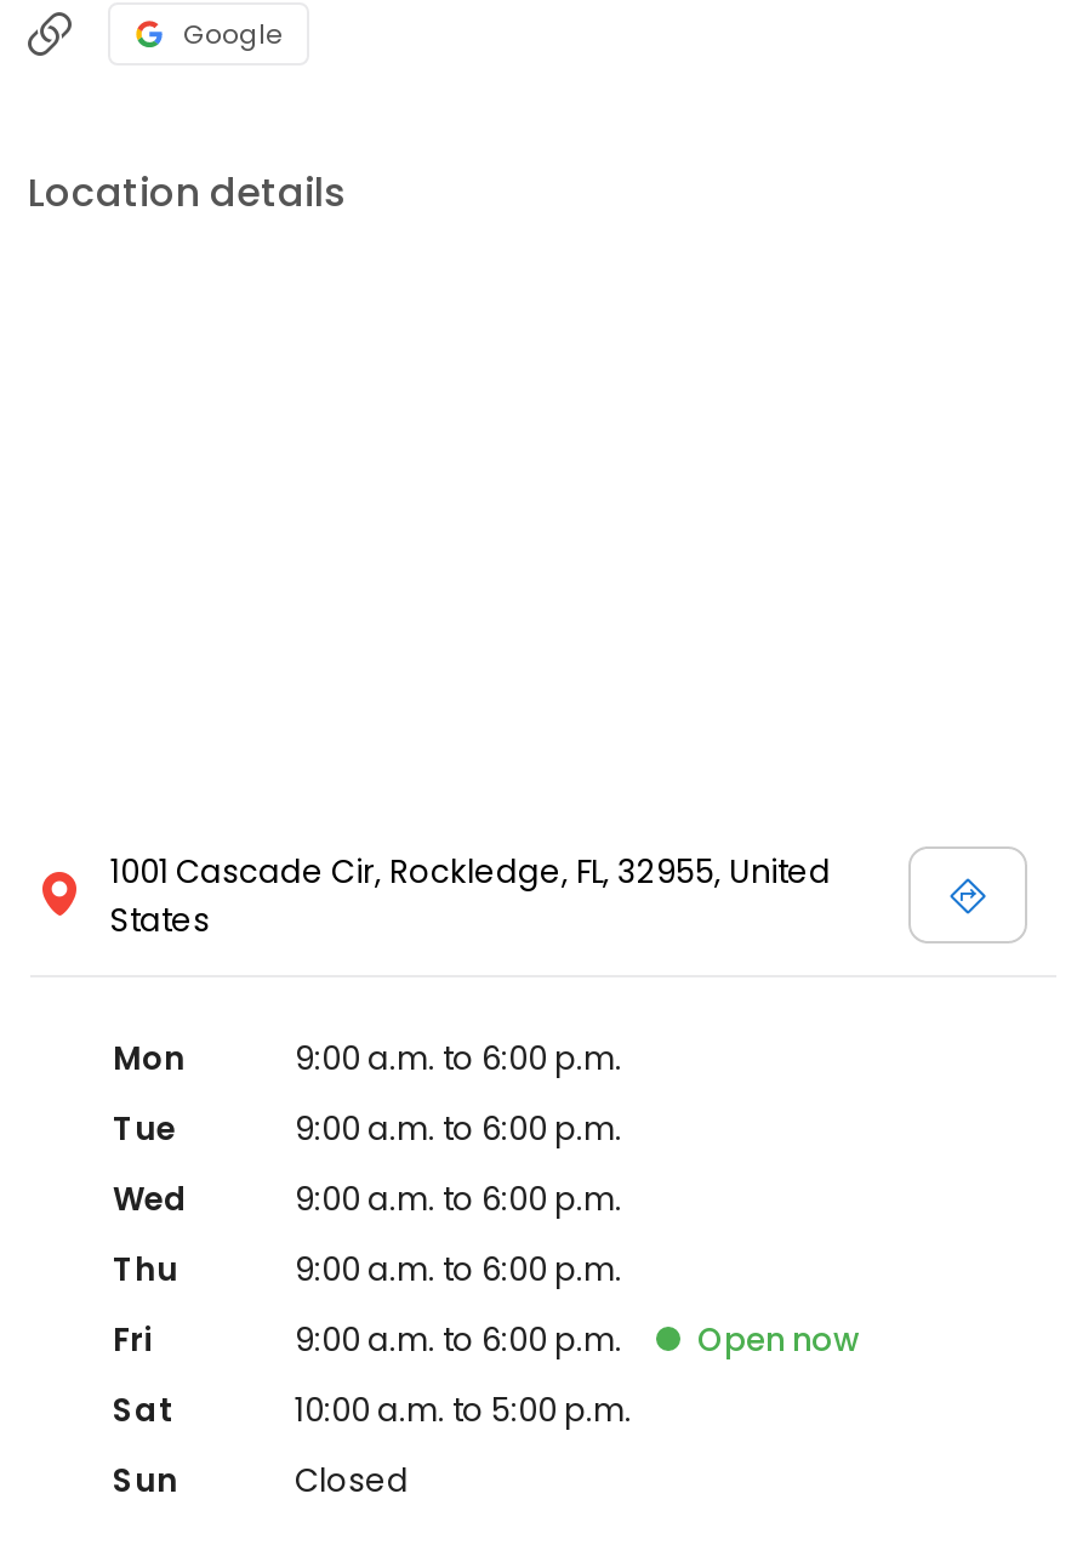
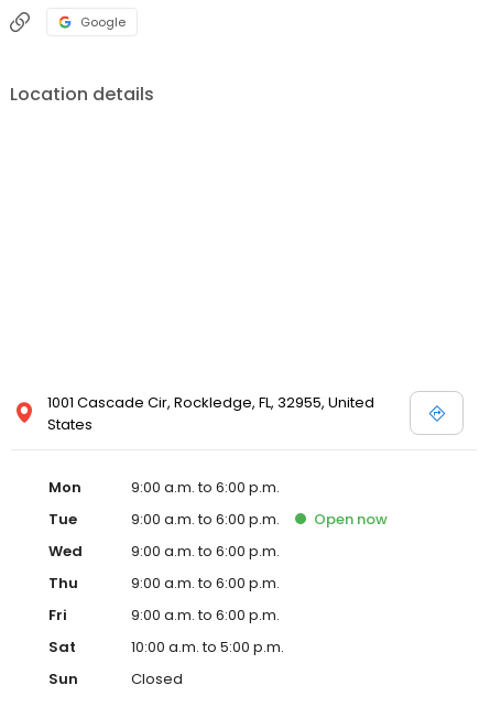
moved up: Open now
